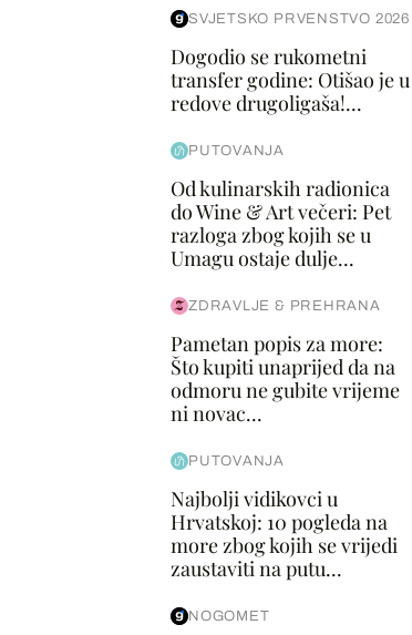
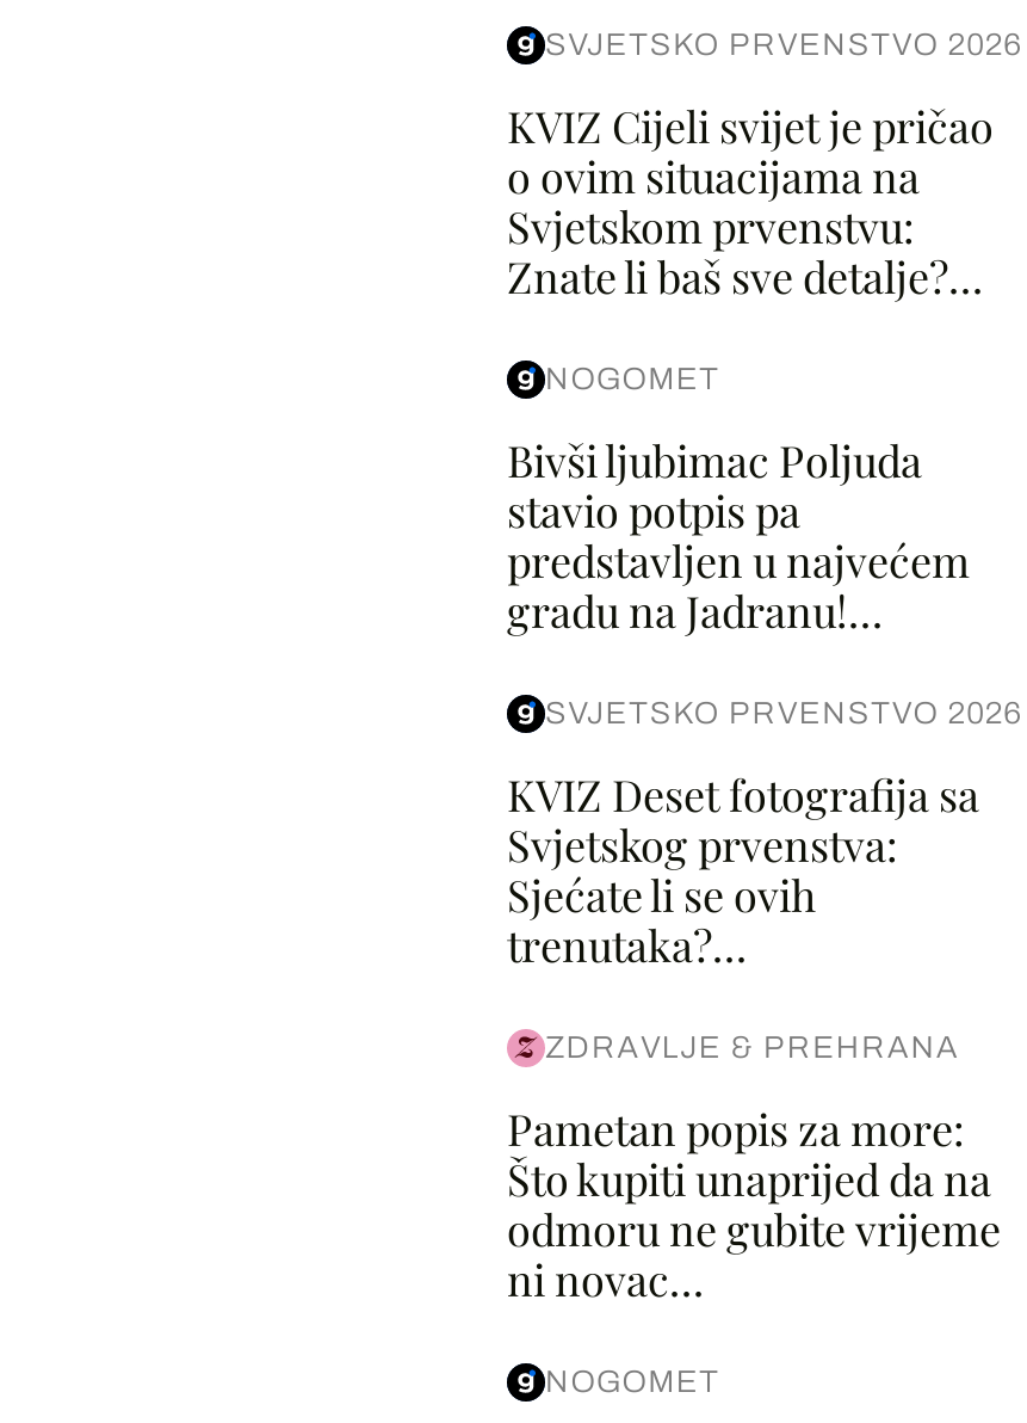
- Dogodio se rukometni
- transfer godine: Otišao je u
- redove drugoligaša!...
- PUTOVANJA
- Od kulinarskih radionica
- do Wine & Art večeri: Pet
- razloga zbog kojih se u
- Umagu ostaje dulje...
+ KVIZ Cijeli svijet je pričao
+ o ovim situacijama na
+ Svjetskom prvenstvu:
+ Znate li baš sve detalje?...
+ NOGOMET
+ Bivši ljubimac Poljuda
+ stavio potpis pa
+ predstavljen u najvećem
+ gradu na Jadranu!...
+ SVJETSKO PRVENSTVO 2026
+ KVIZ Deset fotografija sa
+ Svjetskog prvenstva:
+ Sjećate li se ovih
+ trenutaka?...

moved down: ZDRAVLJE & PREHRANA | Pametan popis za more: | Što kupiti unaprijed da na | odmoru ne gubite vrijeme | ni novac...

- PUTOVANJA
- Najbolji vidikovci u
- Hrvatskoj: 10 pogleda na
- more zbog kojih se vrijedi
- zaustaviti na putu...
